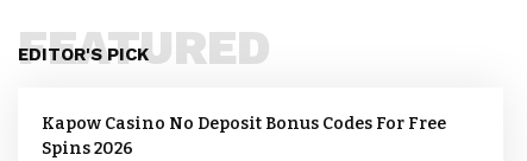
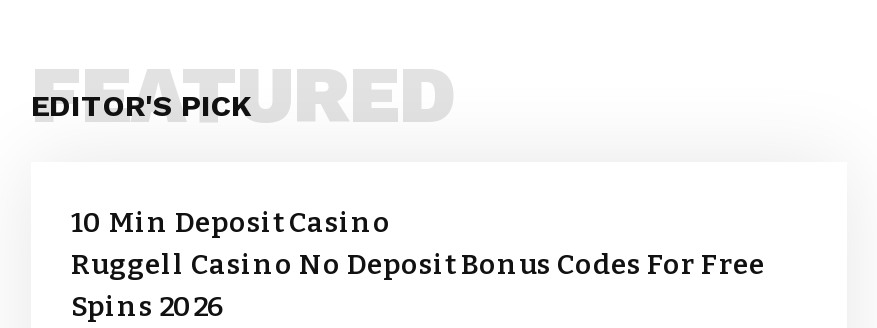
- Kapow Casino No Deposit Bonus Codes For Free
+ 10 Min Deposit Casino
+ Ruggell Casino No Deposit Bonus Codes For Free
